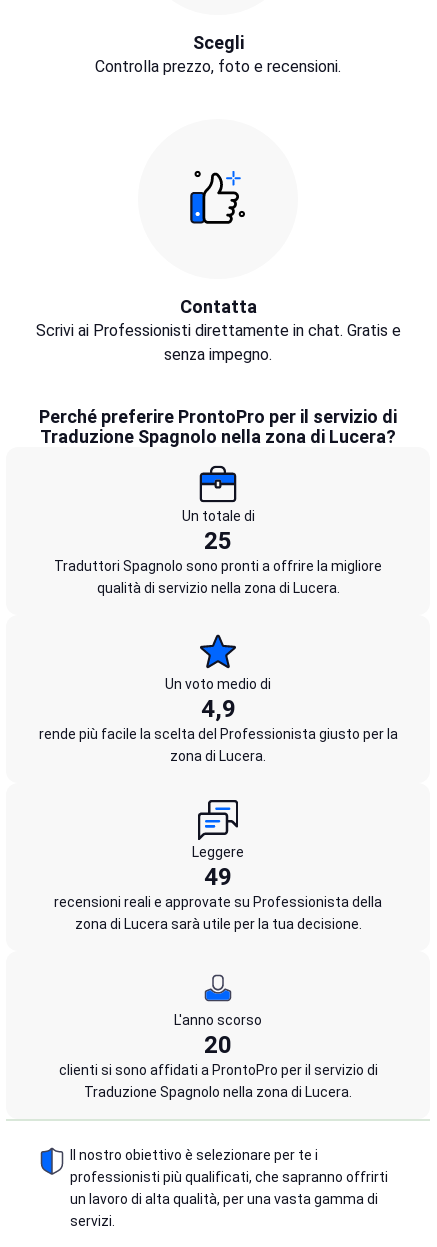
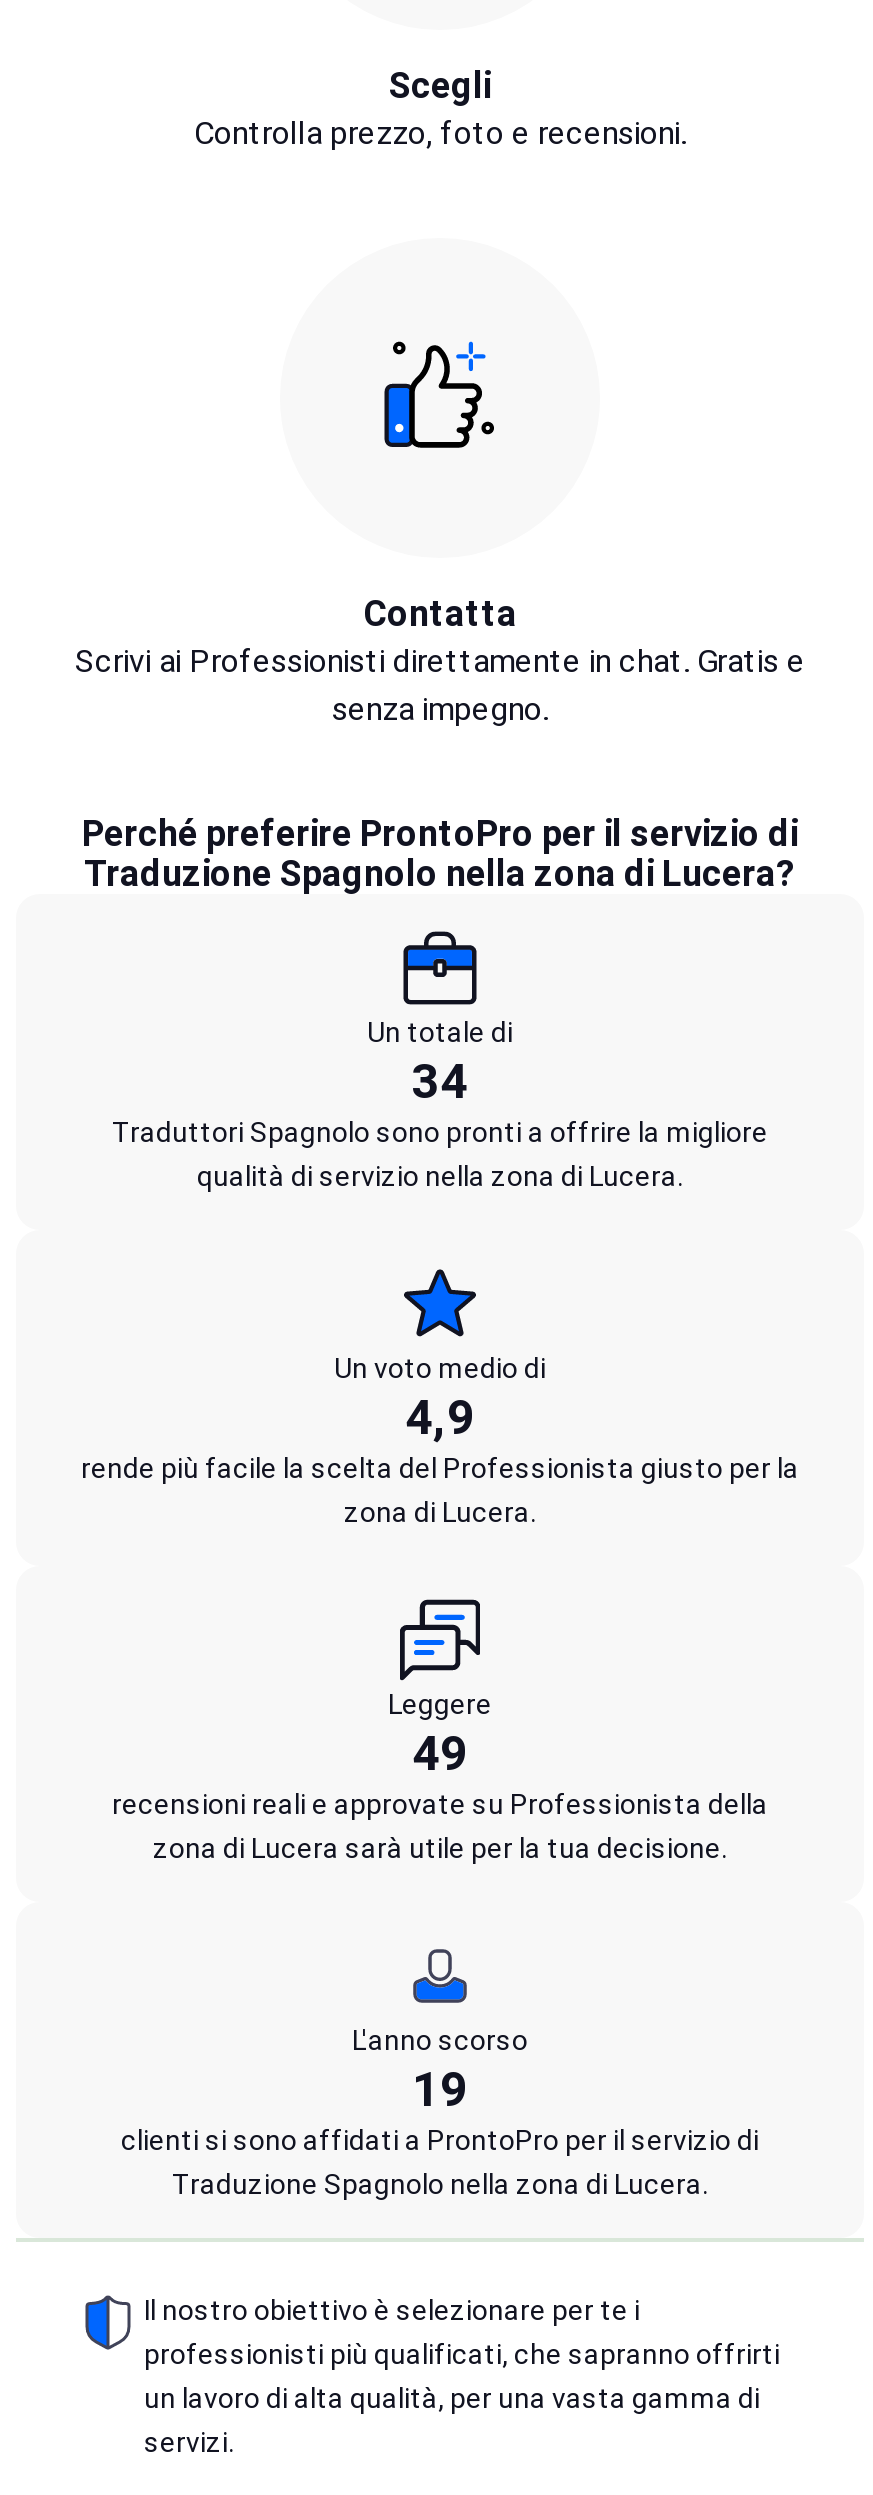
- 25
+ 34

- 20
+ 19
